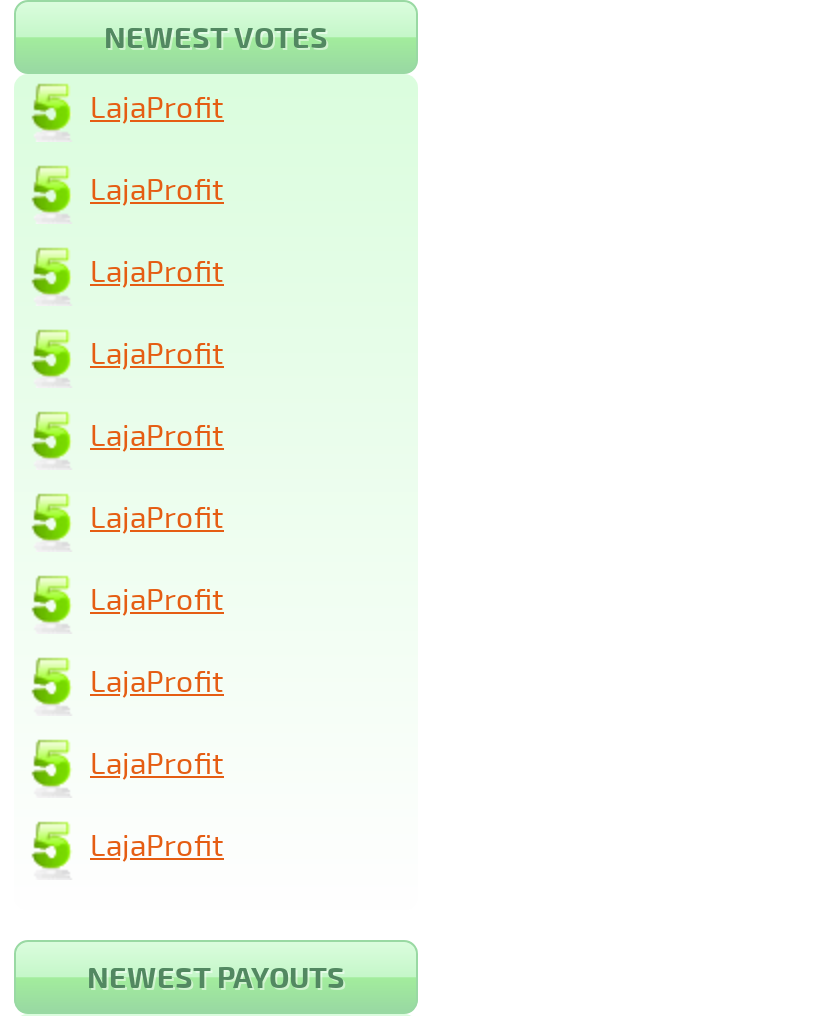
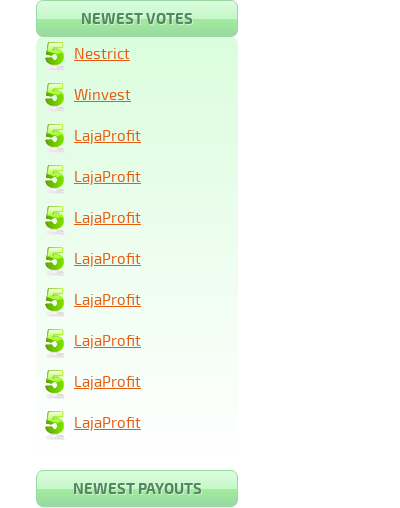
- LajaProfit
+ Nestrict

- LajaProfit
+ Winvest
